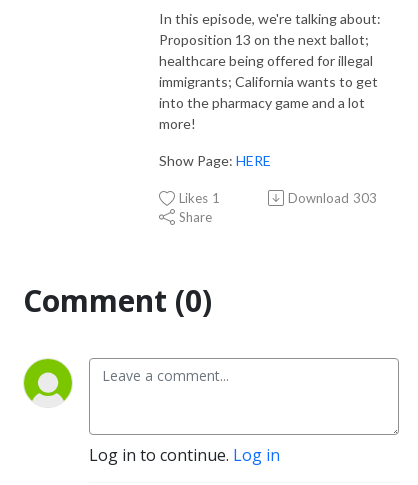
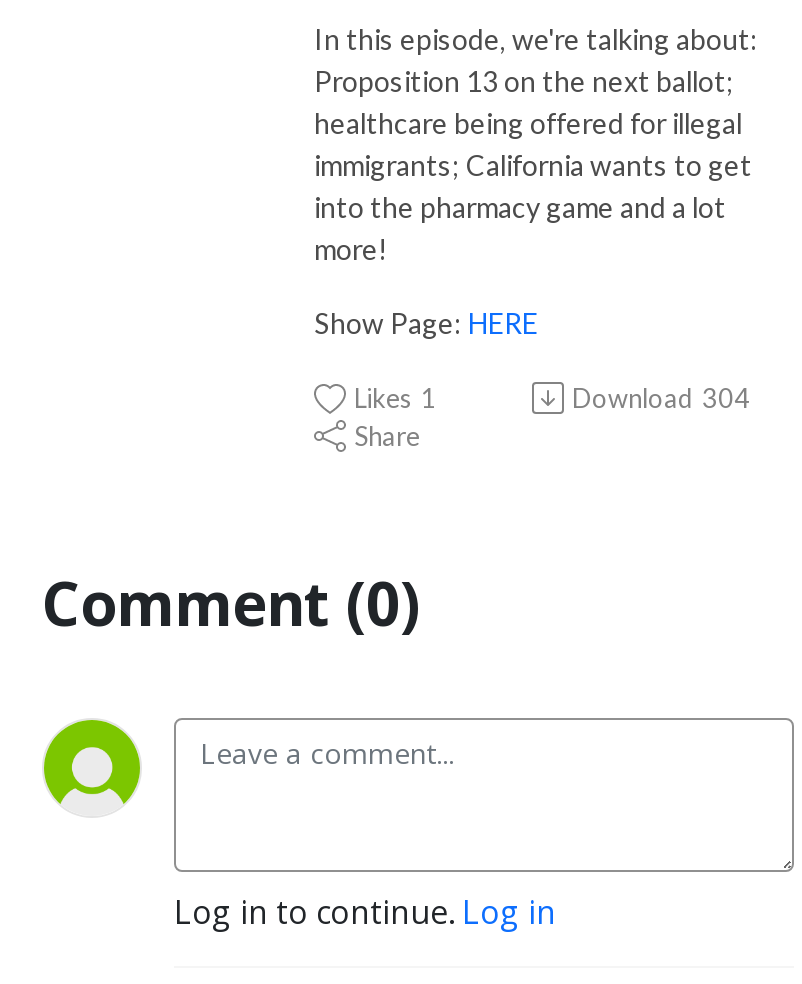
- Download 303
+ Download 304
